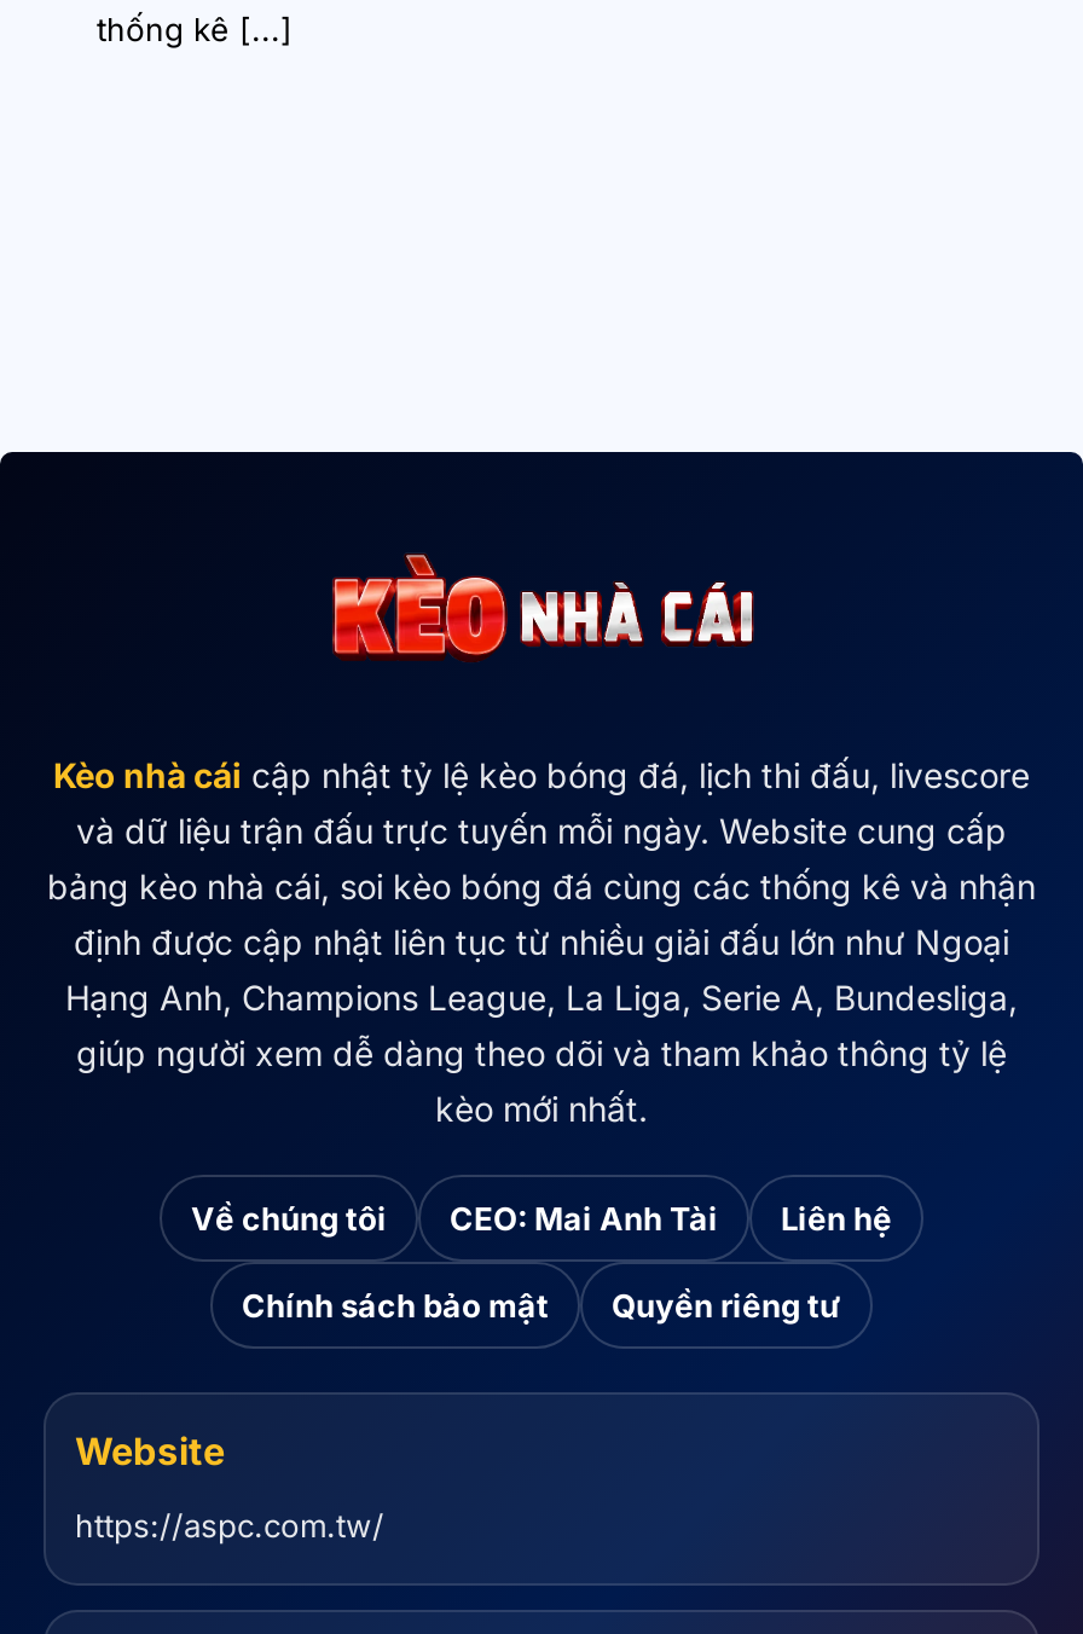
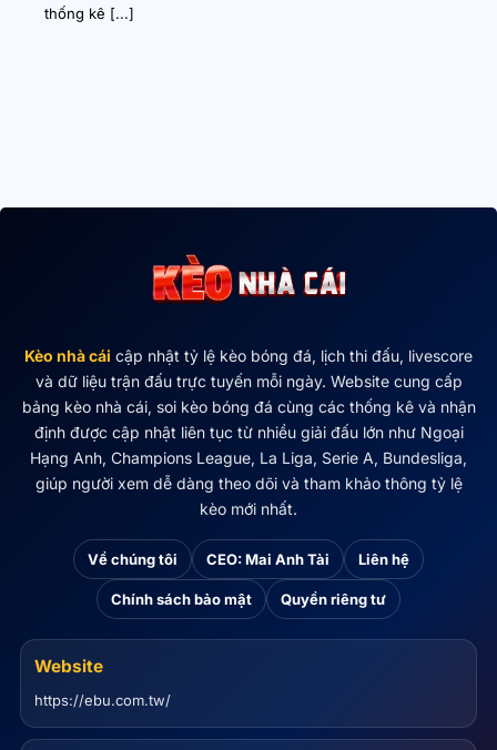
- https://aspc.com.tw/
+ https://ebu.com.tw/
